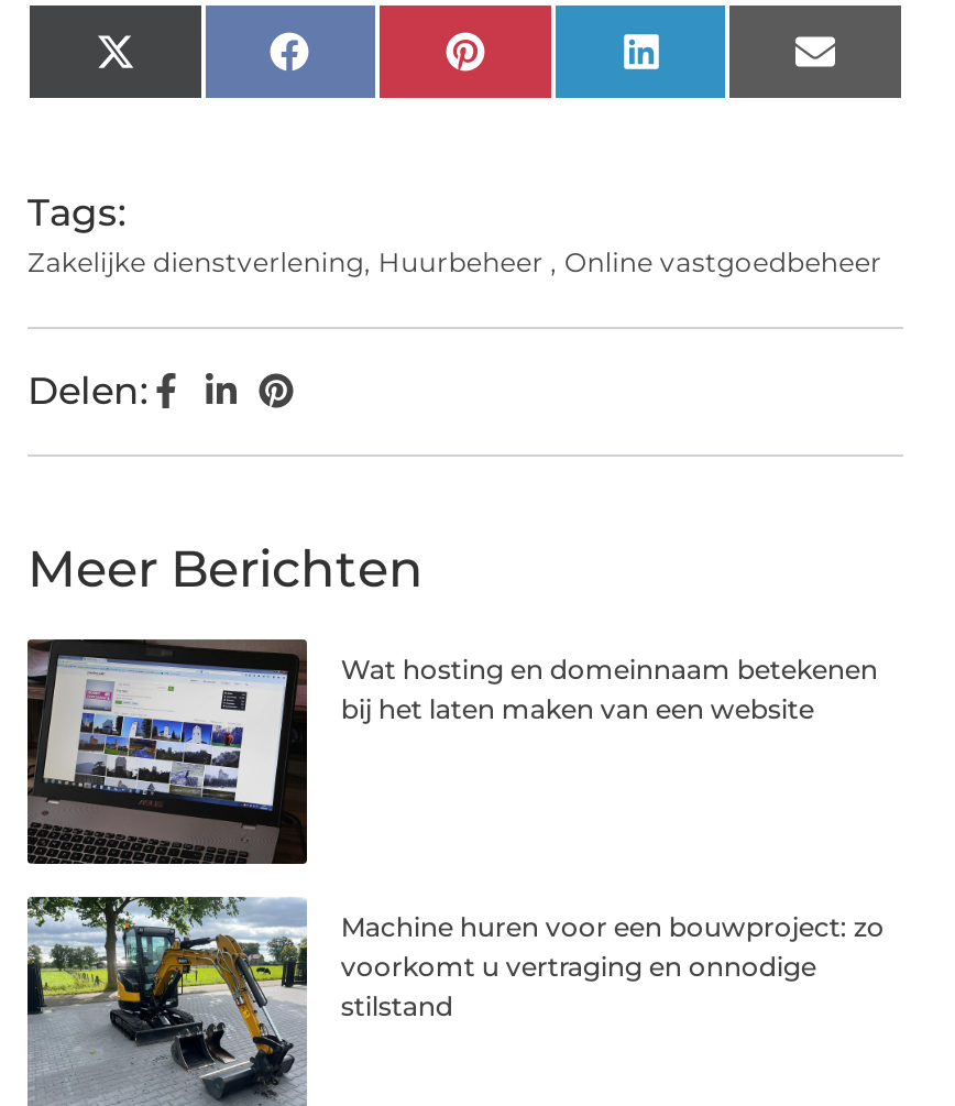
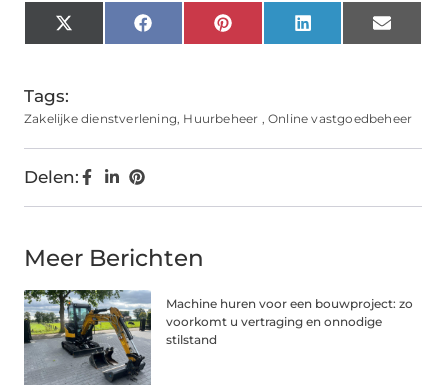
- [image]
- Wat hosting en domeinnaam betekenen
- bij het laten maken van een website
